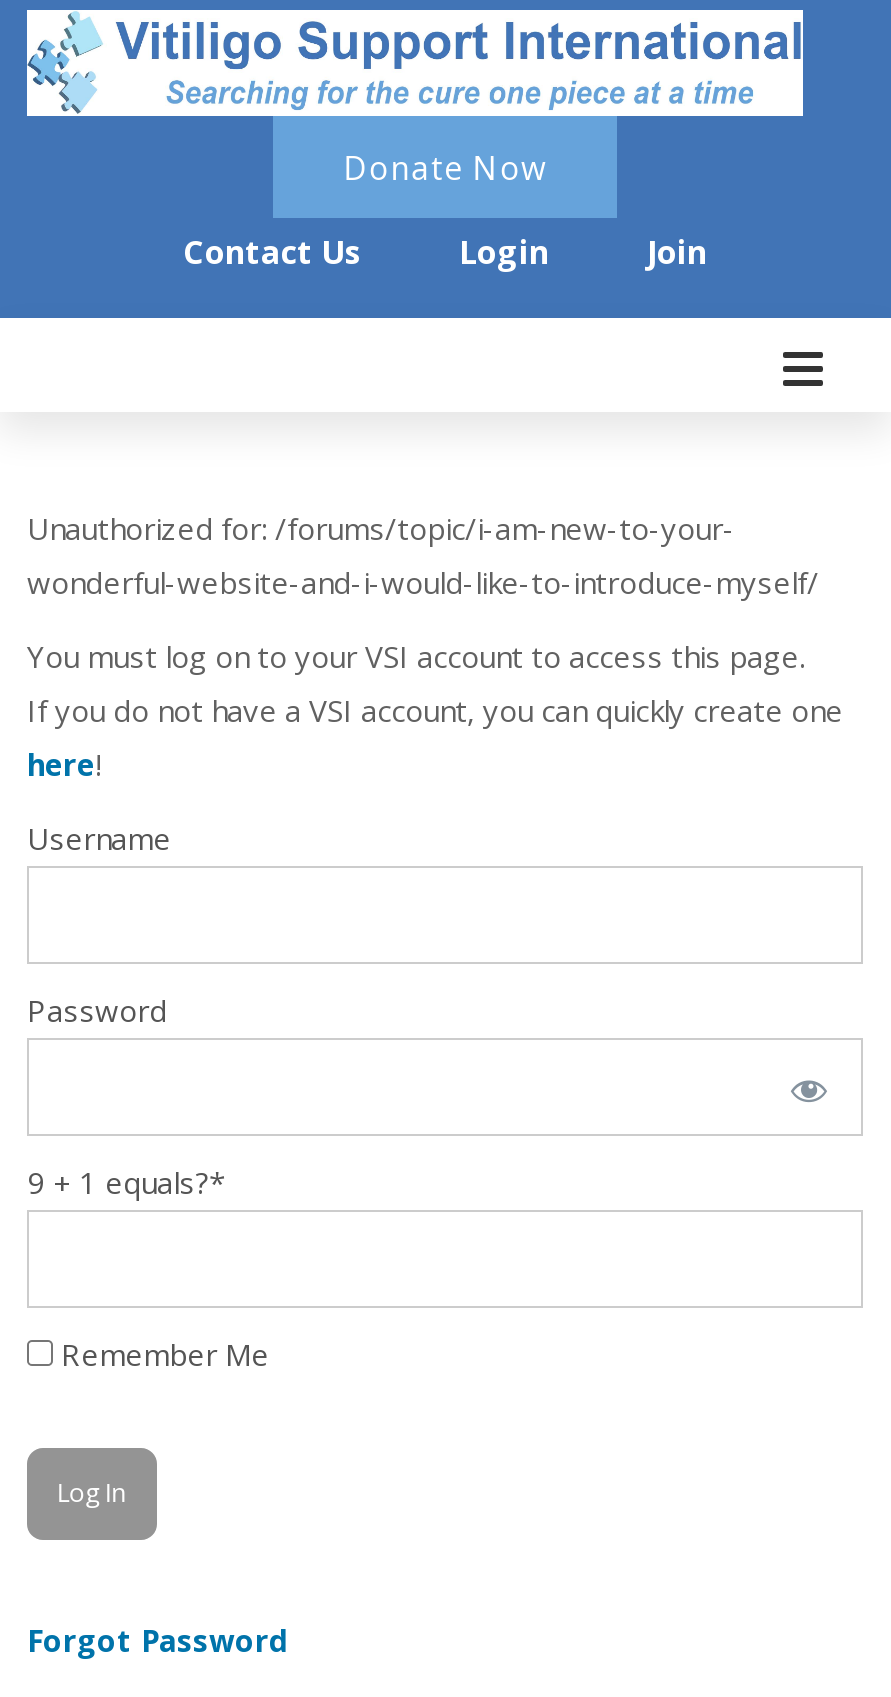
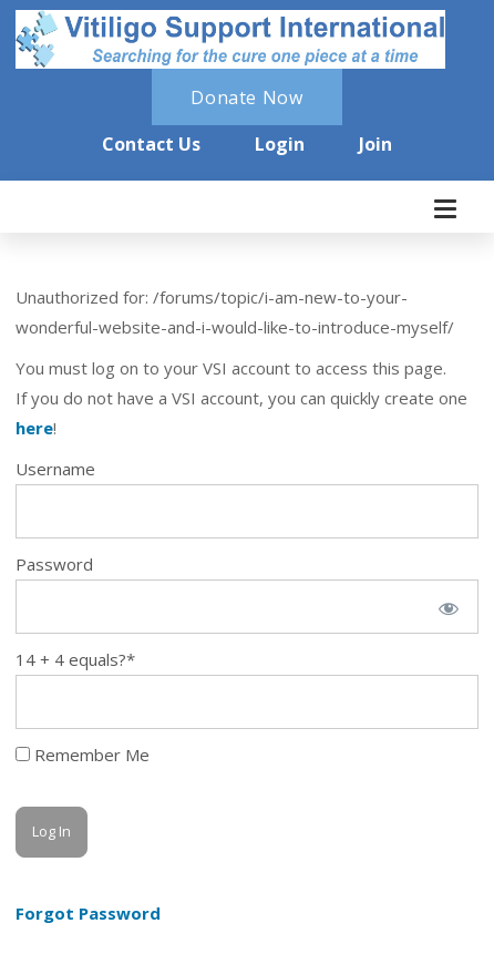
- 9 + 1 equals?*
+ 14 + 4 equals?*
